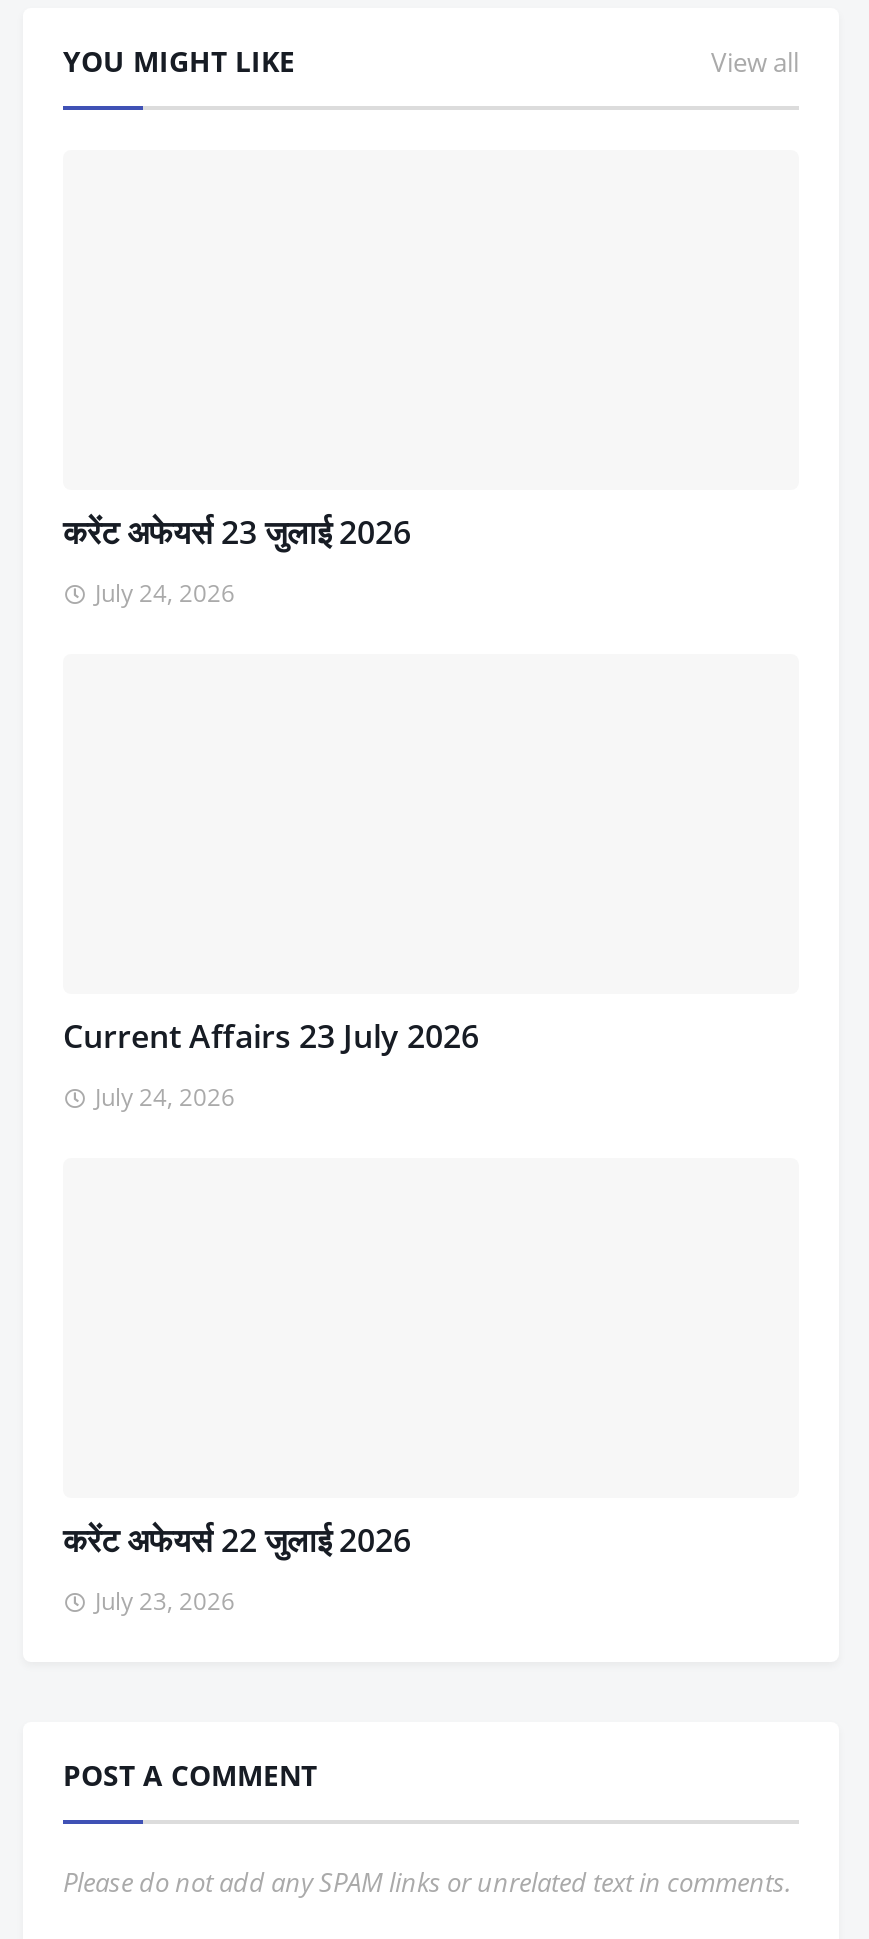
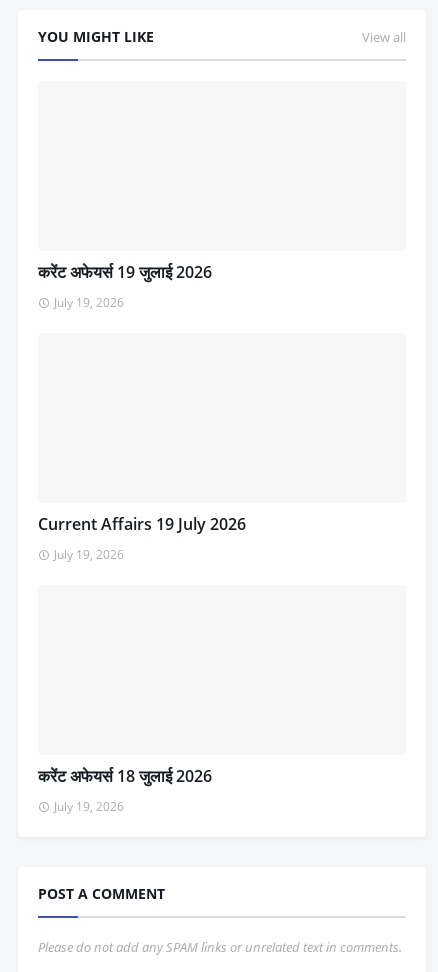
- करेंट अफेयर्स 23 जुलाई 2026
+ करेंट अफेयर्स 19 जुलाई 2026

- July 24, 2026
+ July 19, 2026

- Current Affairs 23 July 2026
+ Current Affairs 19 July 2026

- July 24, 2026
+ July 19, 2026

- करेंट अफेयर्स 22 जुलाई 2026
+ करेंट अफेयर्स 18 जुलाई 2026

- July 23, 2026
+ July 19, 2026
